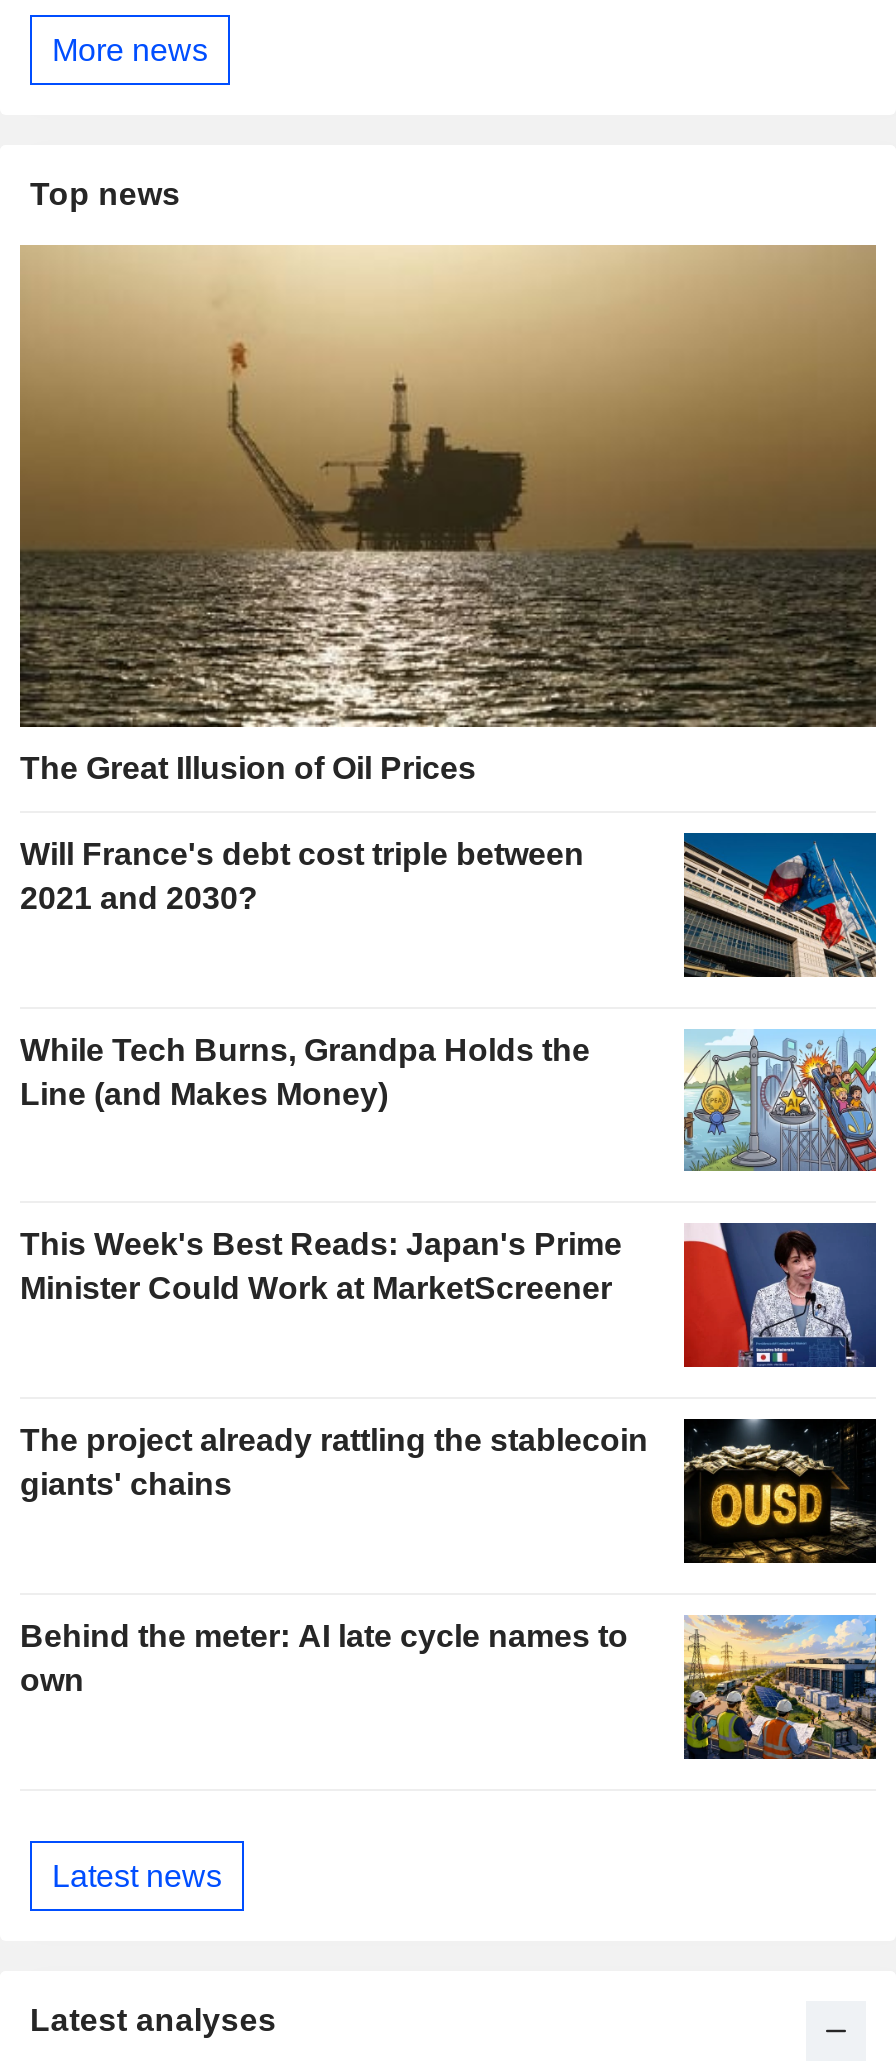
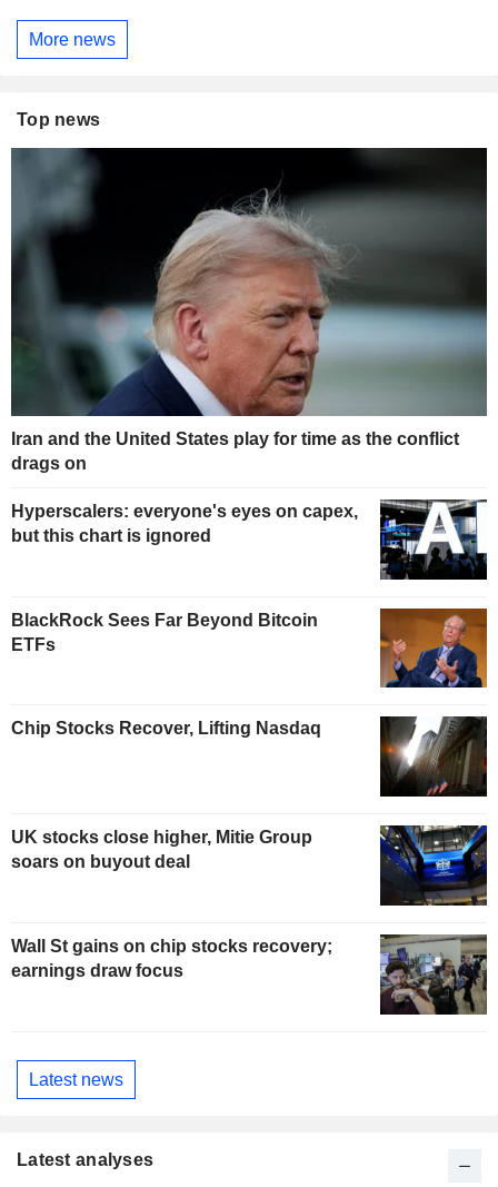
- [image]
- The Great Illusion of Oil Prices
+ [image]
+ Iran and the United States play for time as the conflict
+ drags on

- Will France's debt cost triple between
- 2021 and 2030?
+ Hyperscalers: everyone's eyes on capex,
+ but this chart is ignored

- [image]
+ [image]

- While Tech Burns, Grandpa Holds the
- Line (and Makes Money)
+ BlackRock Sees Far Beyond Bitcoin
+ ETFs

- [image]
+ [image]

- This Week's Best Reads: Japan's Prime
- Minister Could Work at MarketScreener
+ Chip Stocks Recover, Lifting Nasdaq

- [image]
+ [image]

- The project already rattling the stablecoin
- giants' chains
+ UK stocks close higher, Mitie Group
+ soars on buyout deal

- [image]
+ [image]

- Behind the meter: AI late cycle names to
- own
+ Wall St gains on chip stocks recovery;
+ earnings draw focus

- [image]
+ [image]
